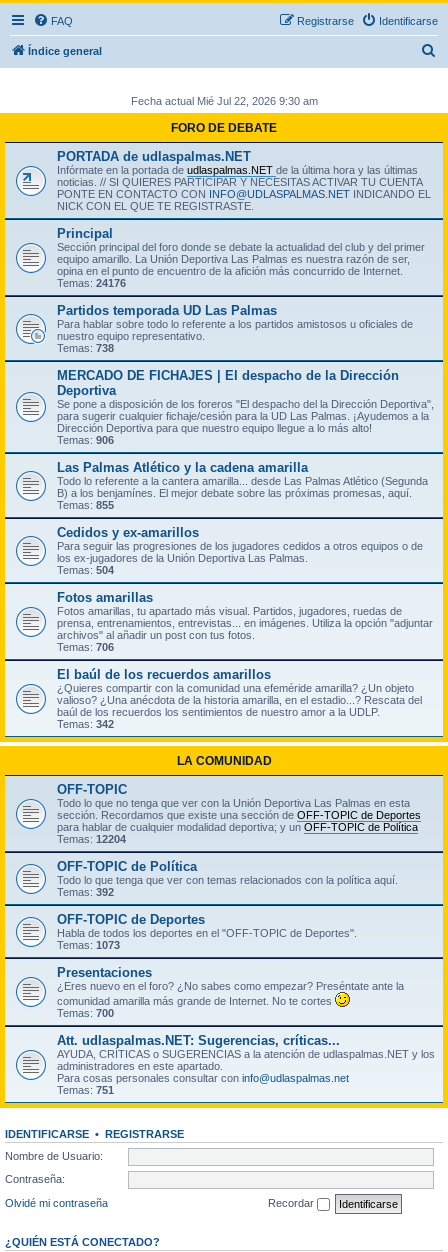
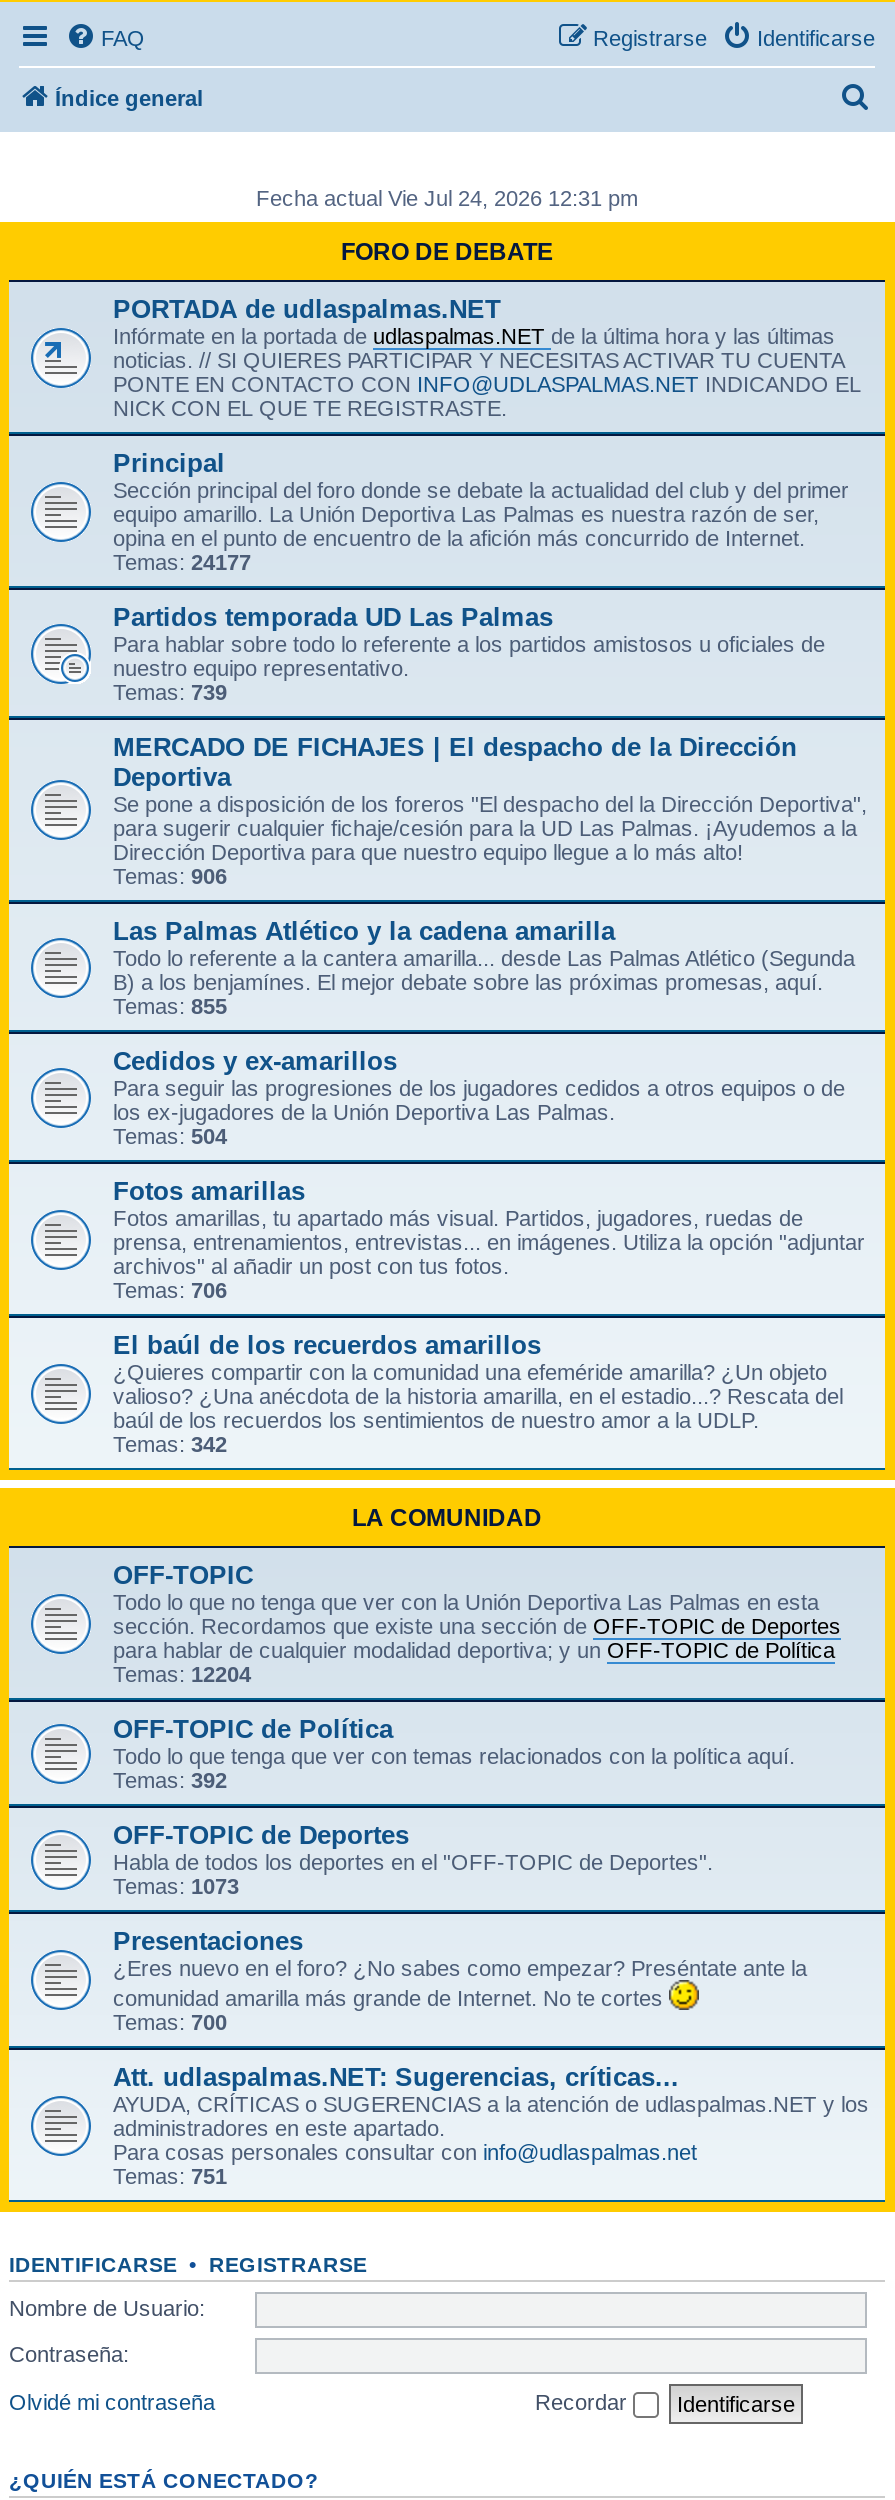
- Fecha actual Mié Jul 22, 2026 9:30 am
+ Fecha actual Vie Jul 24, 2026 12:31 pm

- Temas: 24176
+ Temas: 24177

- Temas: 738
+ Temas: 739
